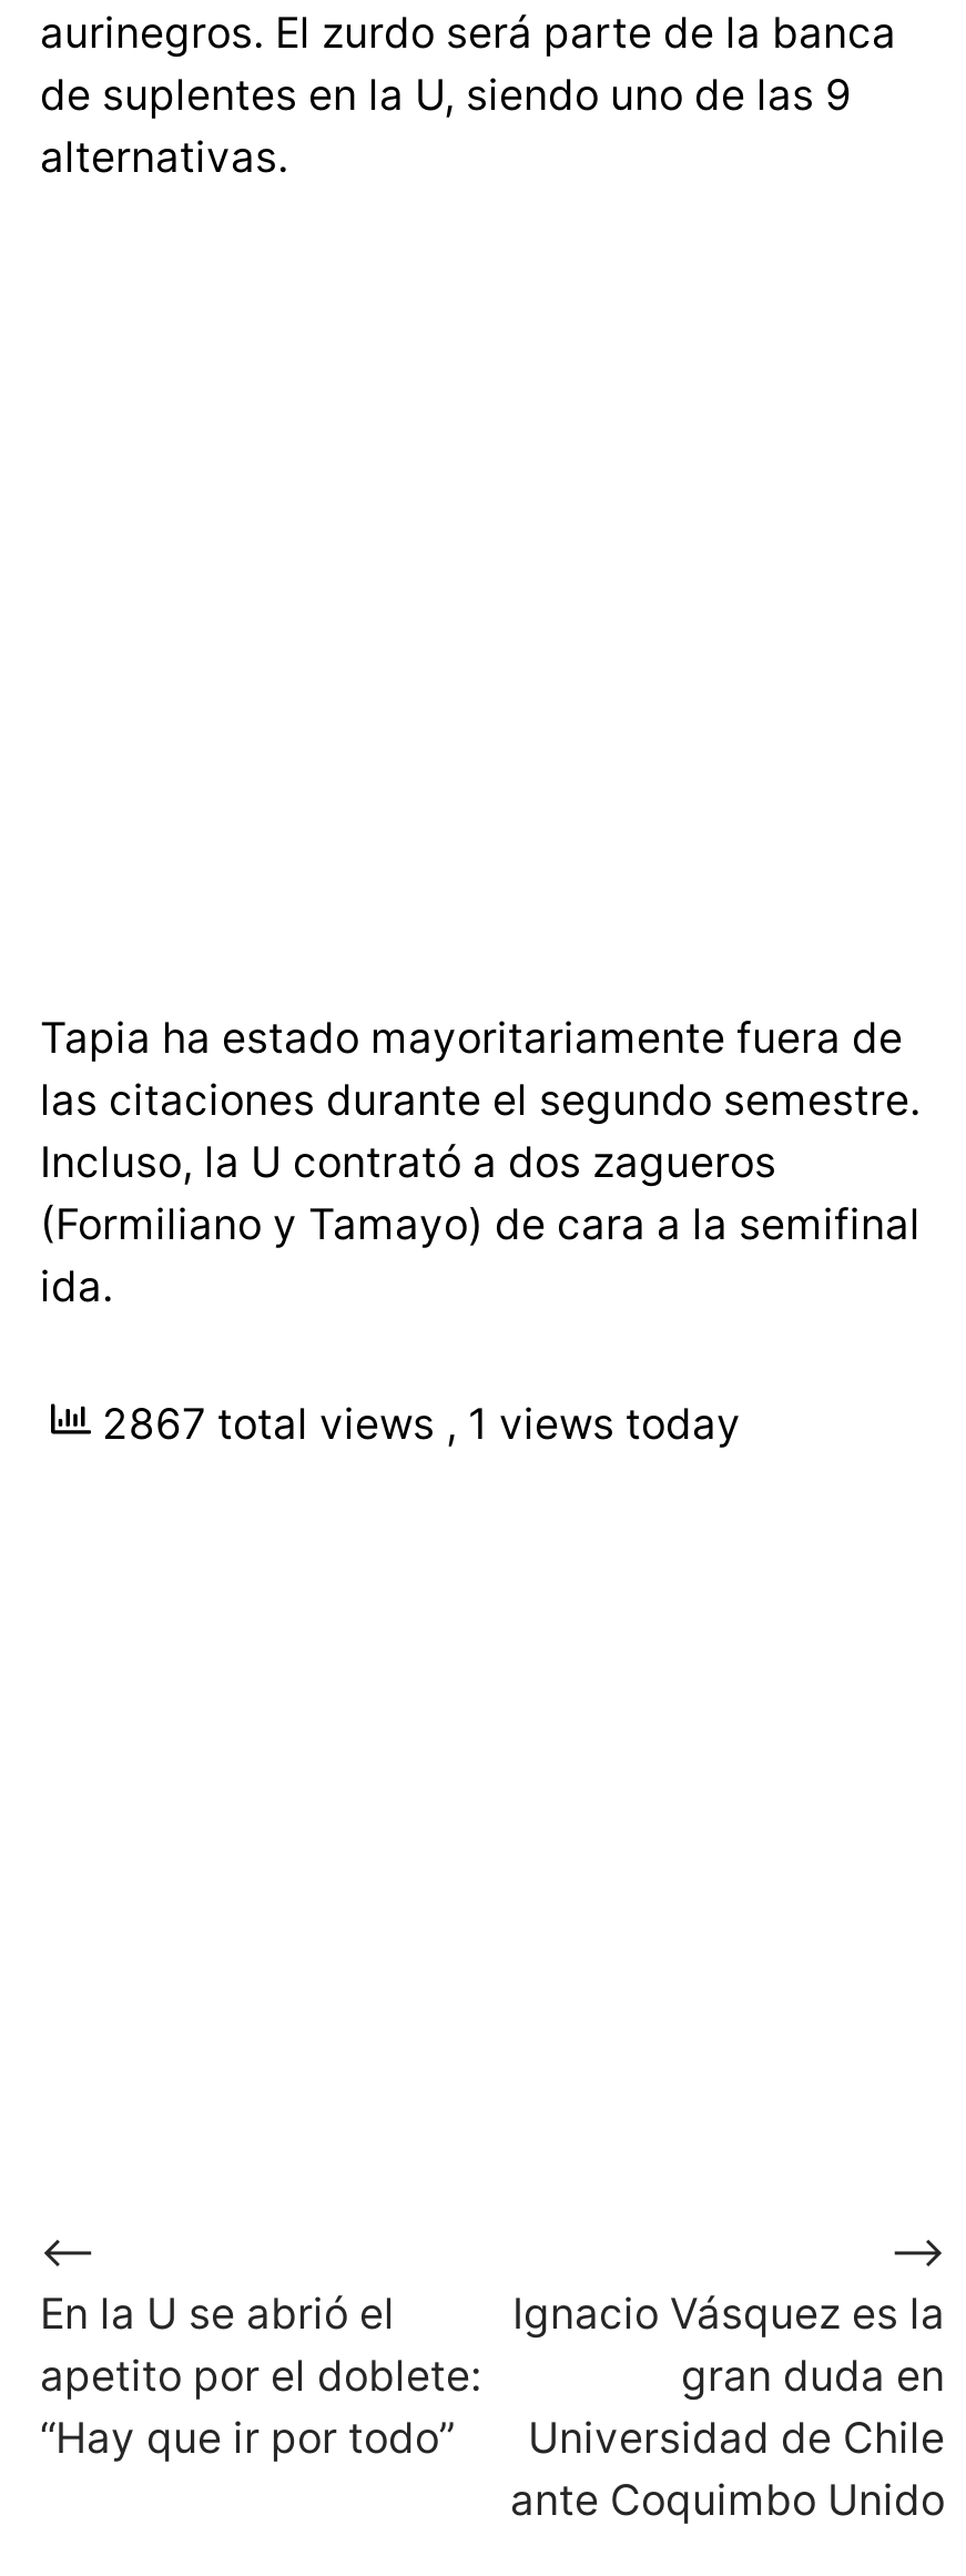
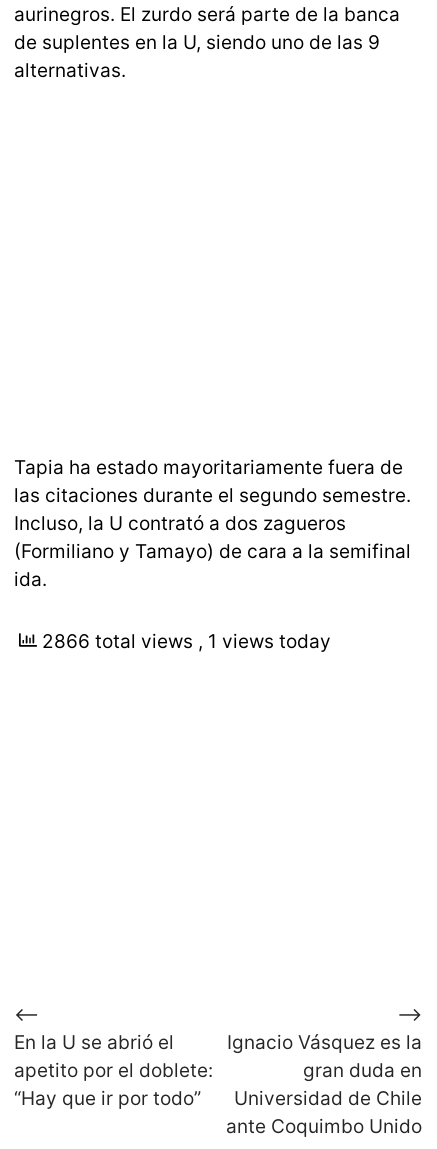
- 2867 total views, 1 views today
+ 2866 total views, 1 views today
